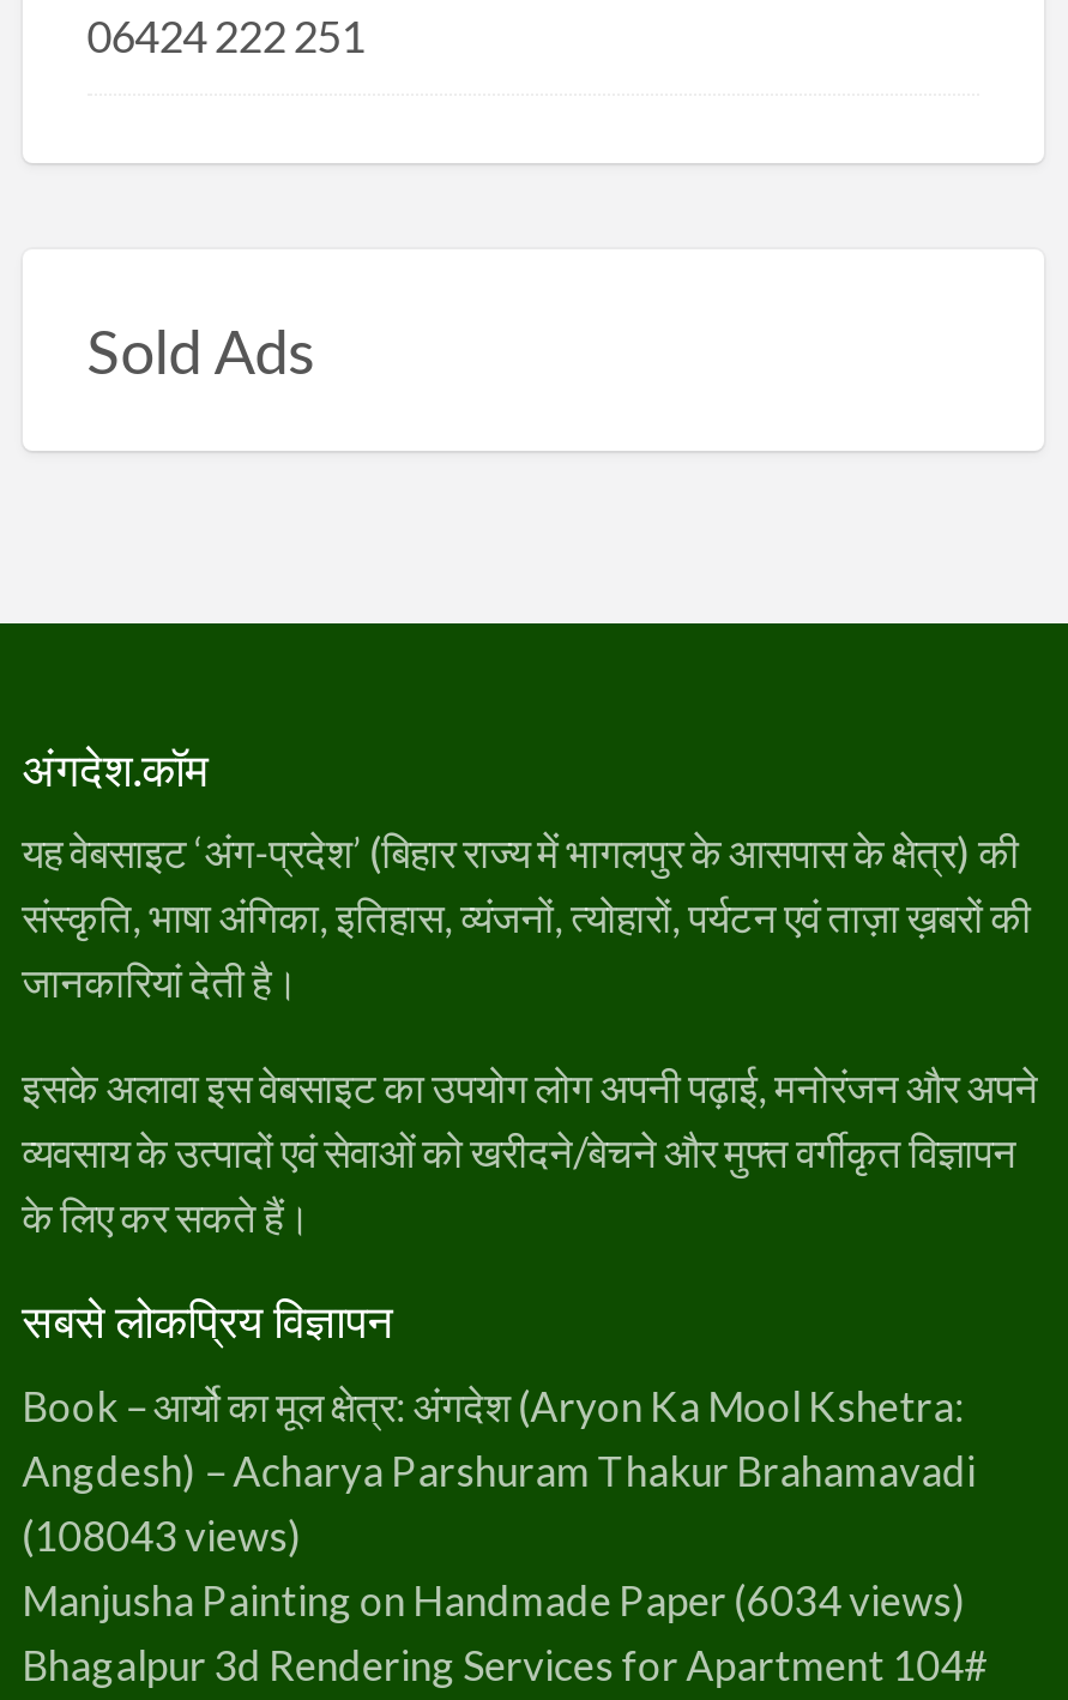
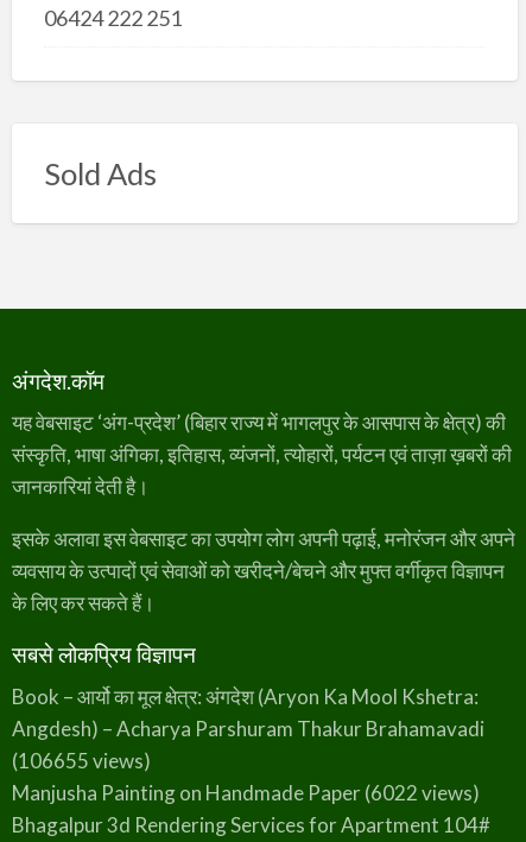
- (108043 views)
+ (106655 views)

- Manjusha Painting on Handmade Paper (6034 views)
+ Manjusha Painting on Handmade Paper (6022 views)
